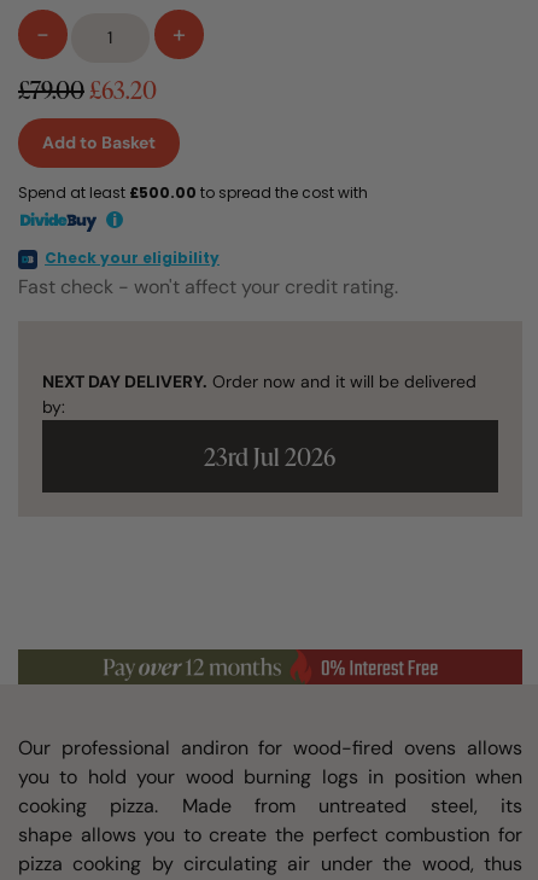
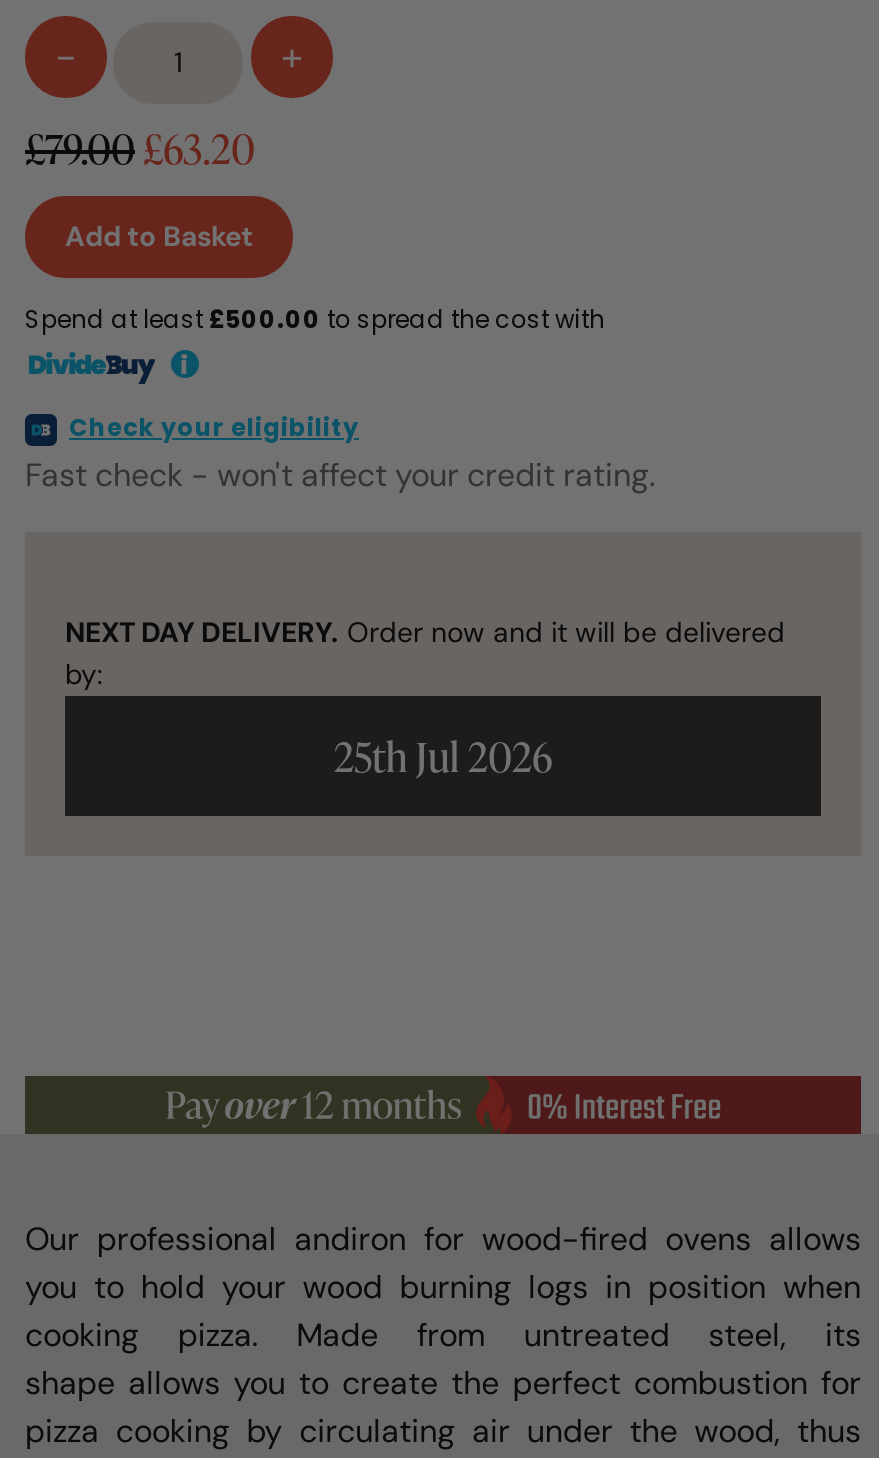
- 23rd Jul 2026
+ 25th Jul 2026
